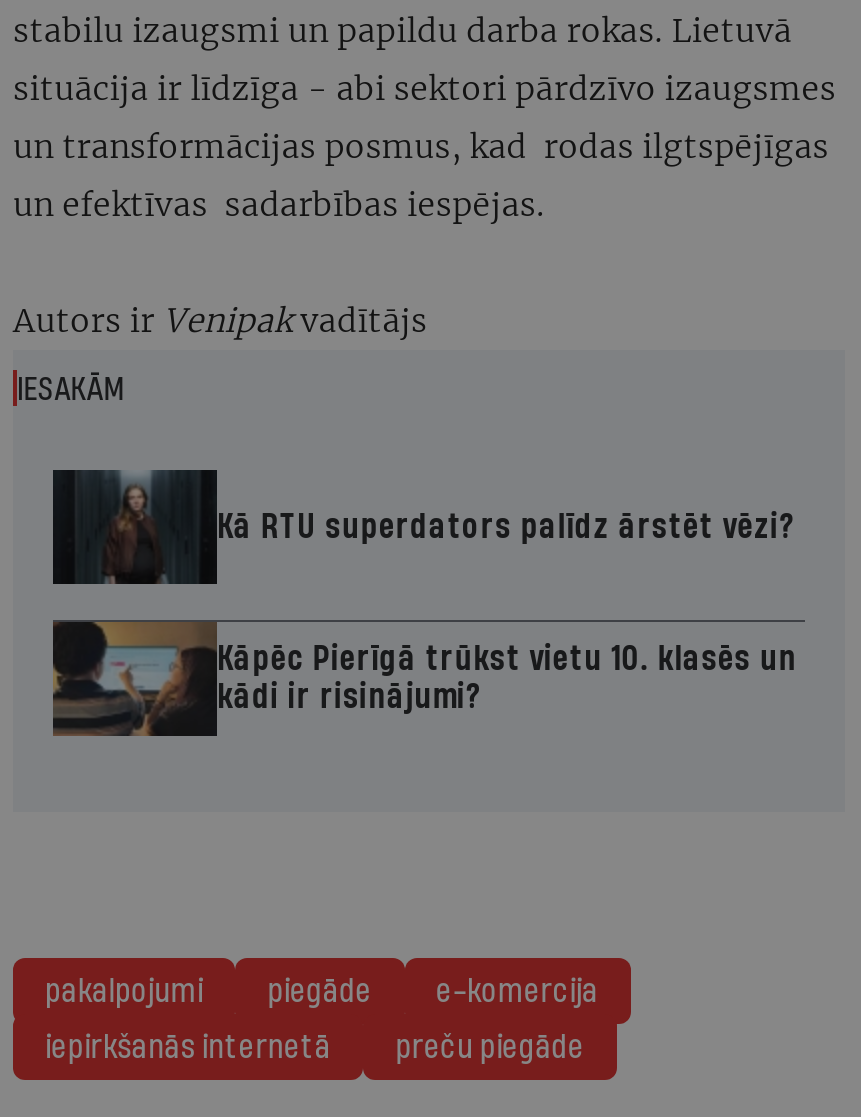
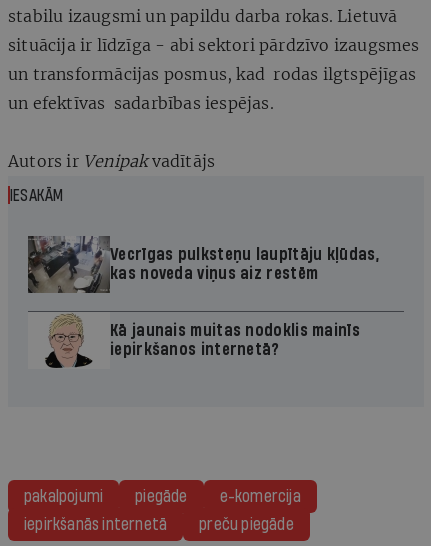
- [image]
- Kā RTU superdators palīdz ārstēt vēzi?
+ [image]
+ Vecrīgas pulksteņu laupītāju kļūdas,
+ kas noveda viņus aiz restēm

- [image]
- Kāpēc Pierīgā trūkst vietu 10. klasēs un
- kādi ir risinājumi?
+ [image]
+ Kā jaunais muitas nodoklis mainīs
+ iepirkšanos internetā?
